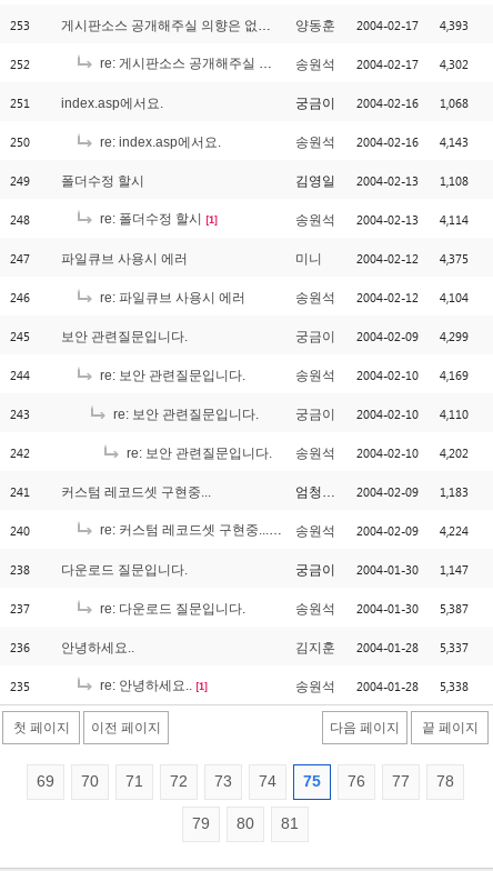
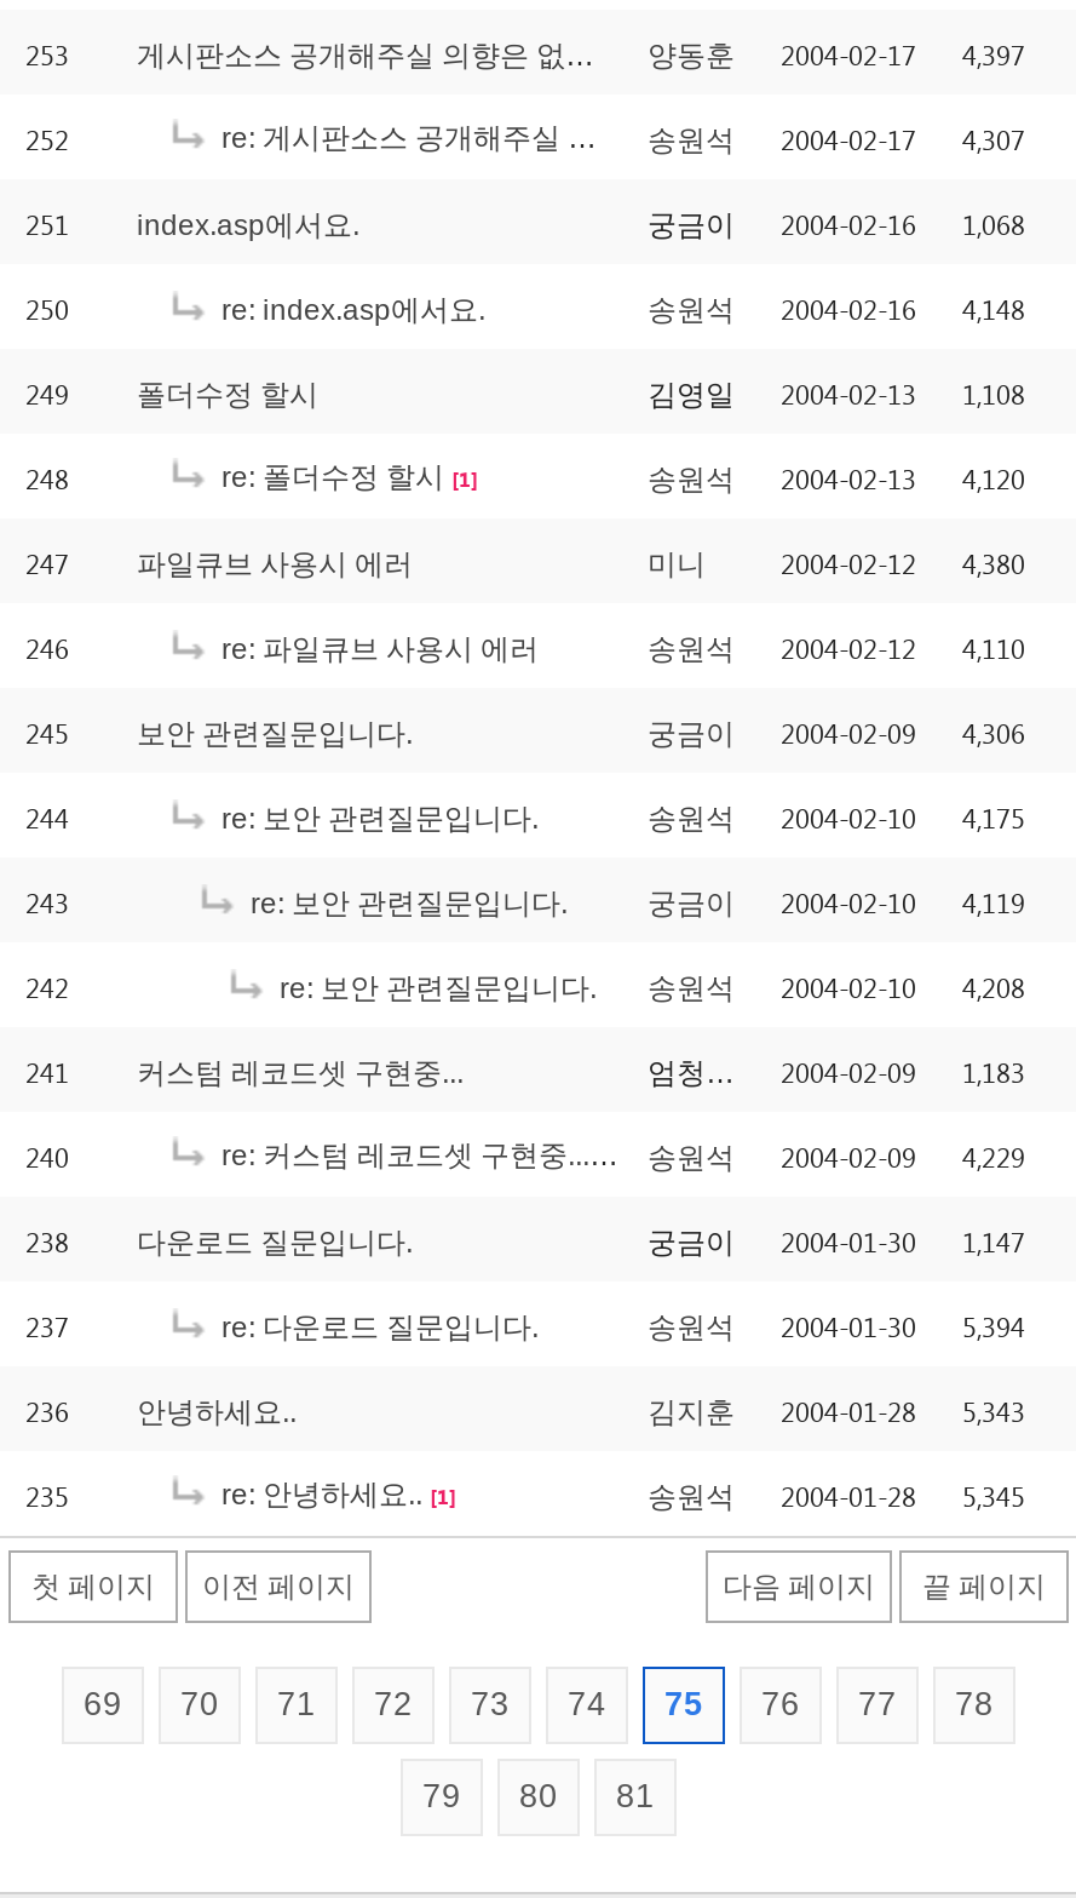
- 4,393
+ 4,397

- 4,302
+ 4,307

- 송원석 2004-02-16 4,143
+ 송원석 2004-02-16 4,148

- 송원석 2004-02-13 4,114
+ 송원석 2004-02-13 4,120

- 2004-02-12 4,375
+ 2004-02-12 4,380

- 송원석 2004-02-12 4,104
+ 송원석 2004-02-12 4,110

- 궁금이 2004-02-09 4,299
+ 궁금이 2004-02-09 4,306

- 송원석 2004-02-10 4,169
+ 송원석 2004-02-10 4,175

- 궁금이 2004-02-10 4,110
+ 궁금이 2004-02-10 4,119

- re: 보안 관련질문입니다. 송원석 2004-02-10 4,202
+ re: 보안 관련질문입니다. 송원석 2004-02-10 4,208

- 4,224
+ 4,229

- 송원석 2004-01-30 5,387
+ 송원석 2004-01-30 5,394

- 김지훈 2004-01-28 5,337
+ 김지훈 2004-01-28 5,343

- 송원석 2004-01-28 5,338
+ 송원석 2004-01-28 5,345
